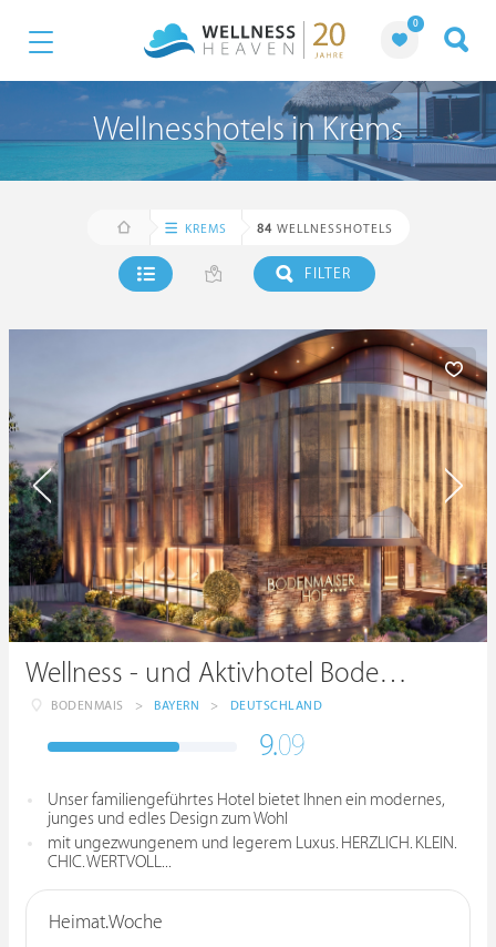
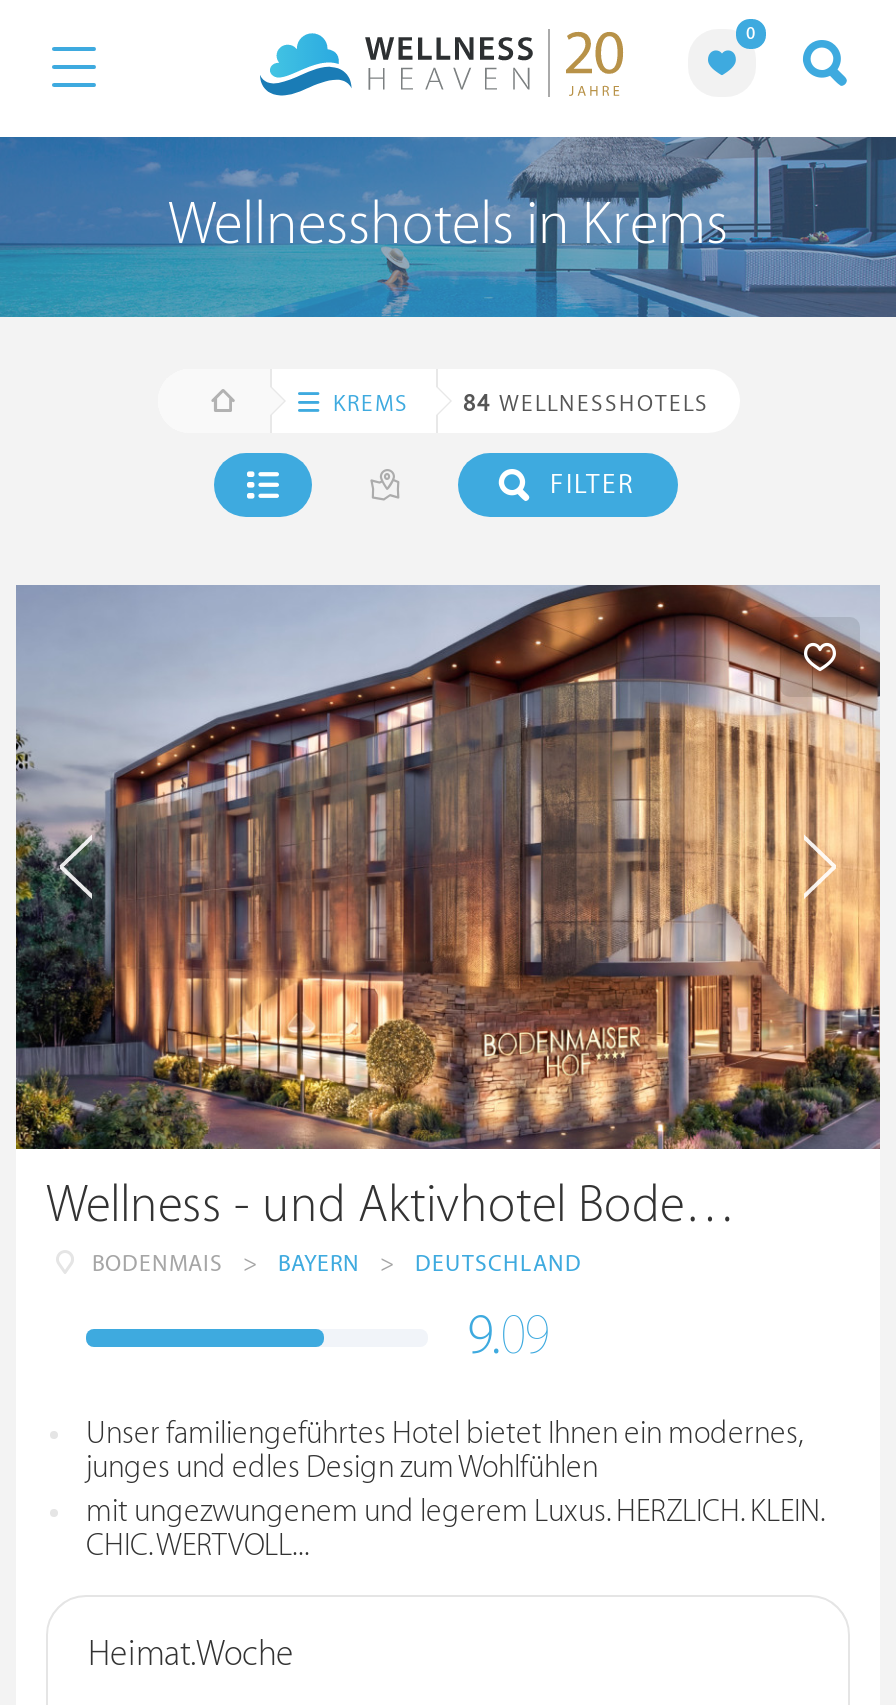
- junges und edles Design zum Wohl
+ junges und edles Design zum Wohlfühlen
